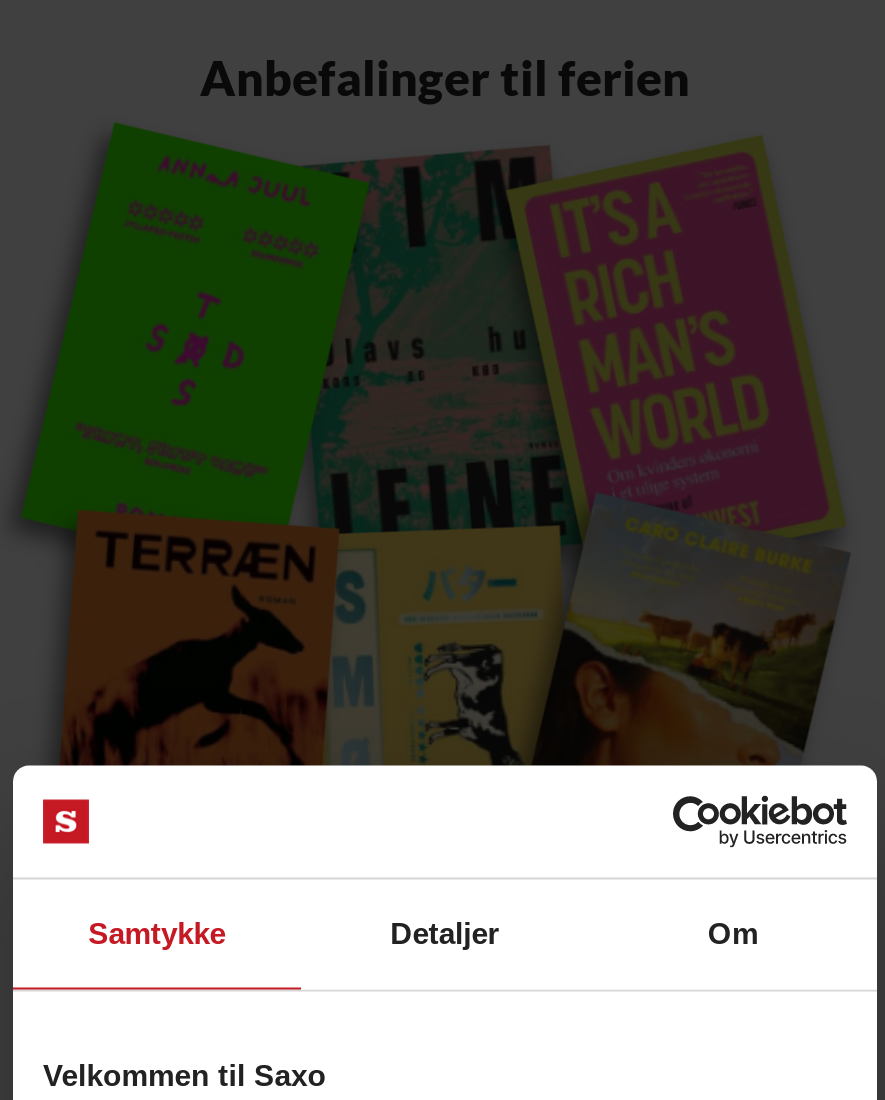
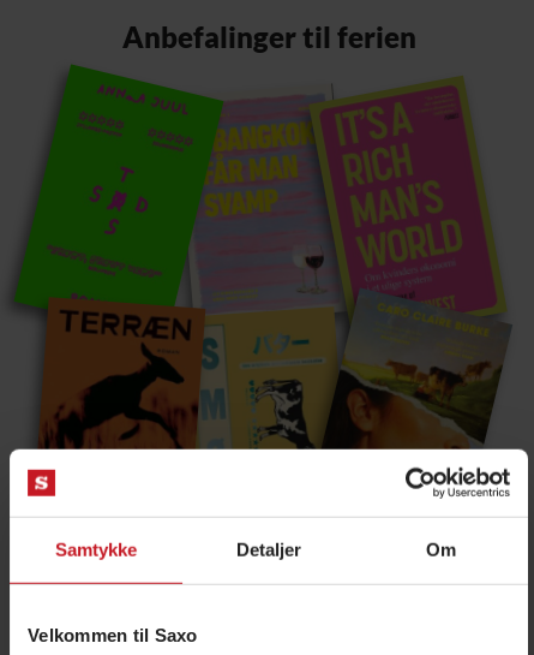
- [image]
+ [image]
